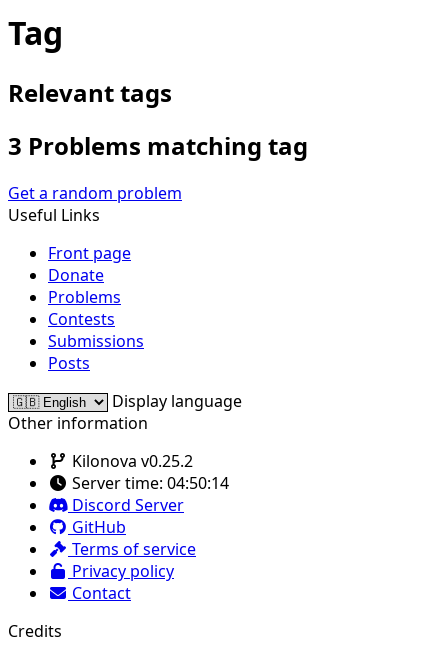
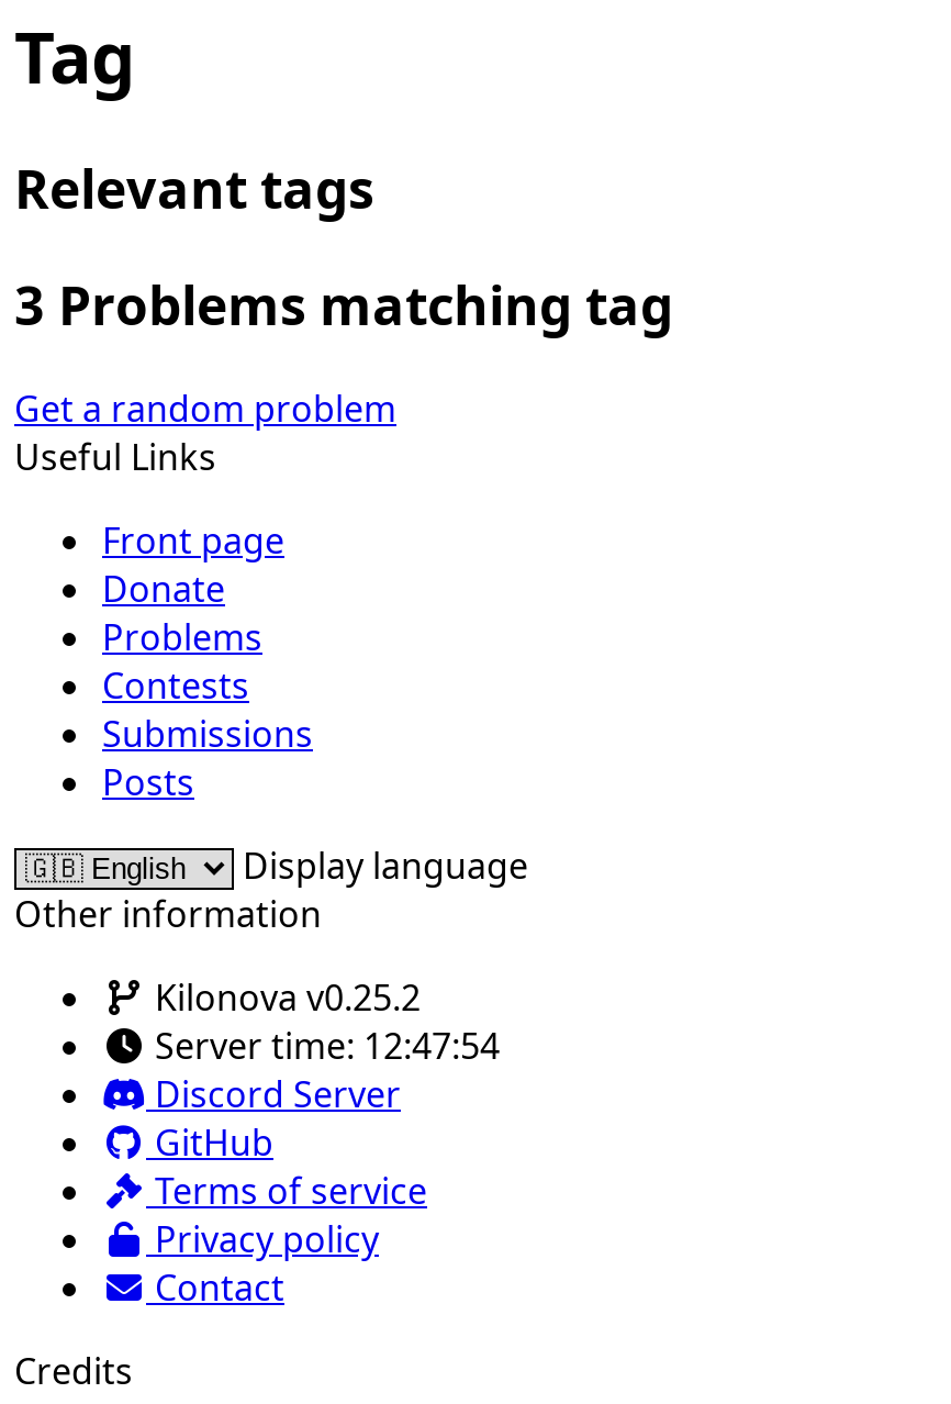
- Server time: 04:50:14
+ Server time: 12:47:54
